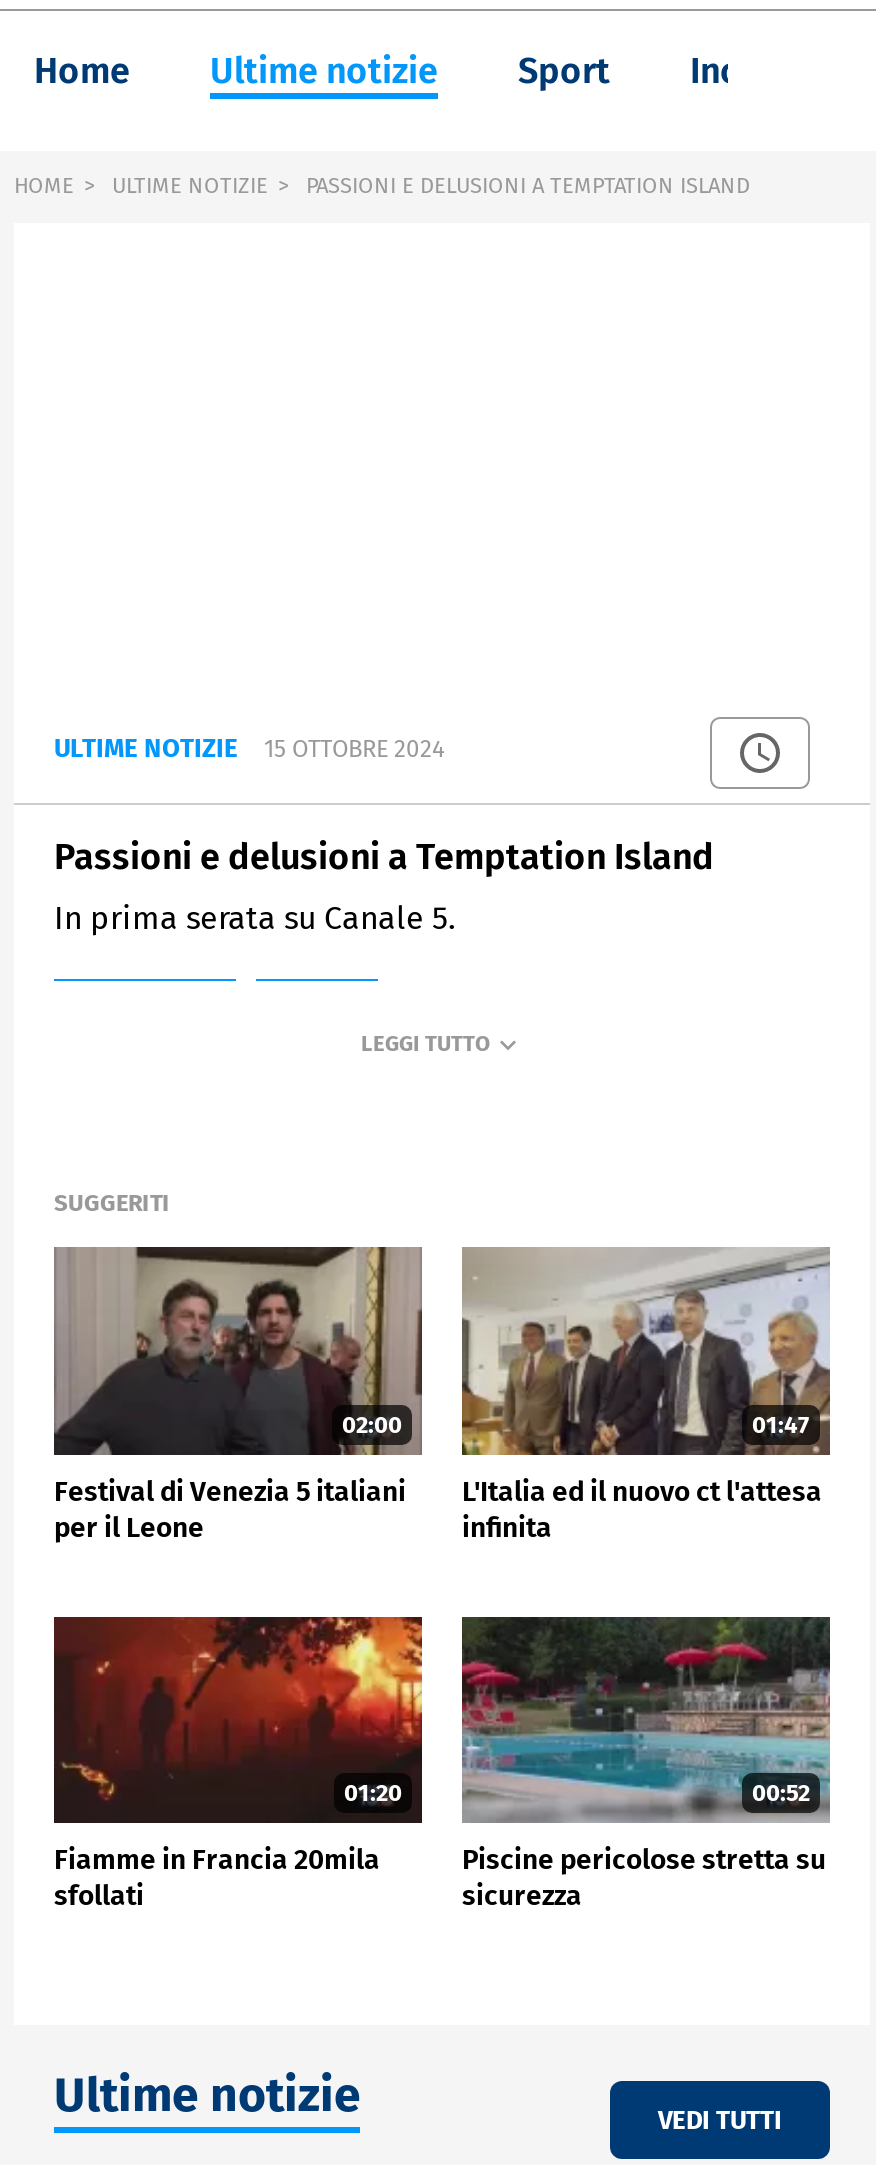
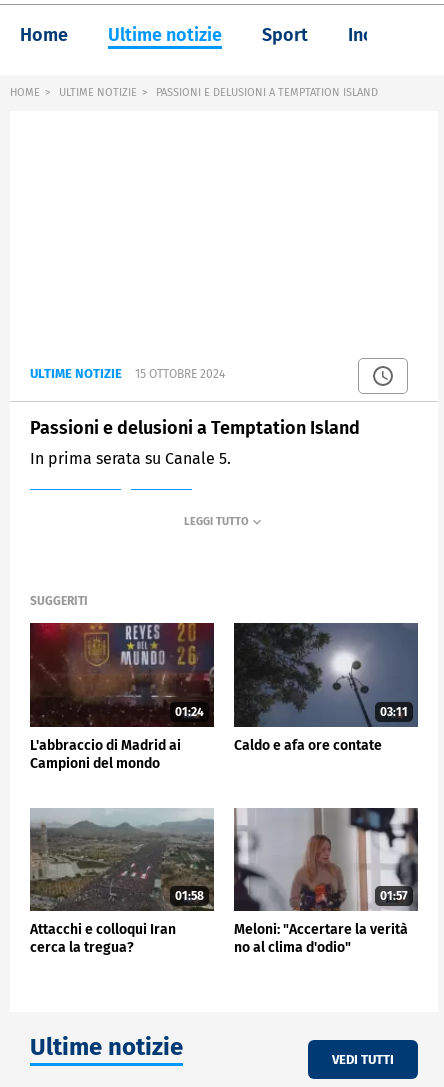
- [image]
- 02:00
+ [image]
+ 01:24

- [image]
- 01:47
+ [image]
+ 03:11

- Festival di Venezia 5 italiani
- per il Leone
+ L'abbraccio di Madrid ai
+ Campioni del mondo

- L'Italia ed il nuovo ct l'attesa
- infinita
+ Caldo e afa ore contate

- [image]
- 01:20
+ [image]
+ 01:58

- [image]
- 00:52
+ [image]
+ 01:57

- Fiamme in Francia 20mila
- sfollati
+ Attacchi e colloqui Iran
+ cerca la tregua?

- Piscine pericolose stretta su
- sicurezza
+ Meloni: "Accertare la verità
+ no al clima d'odio"
